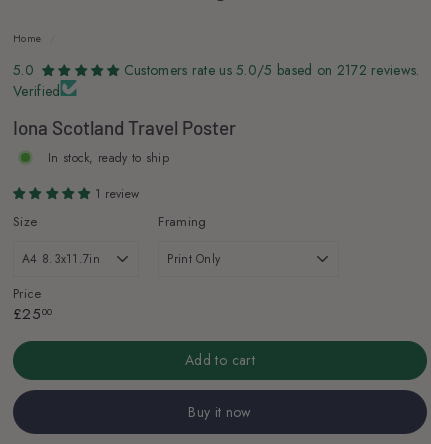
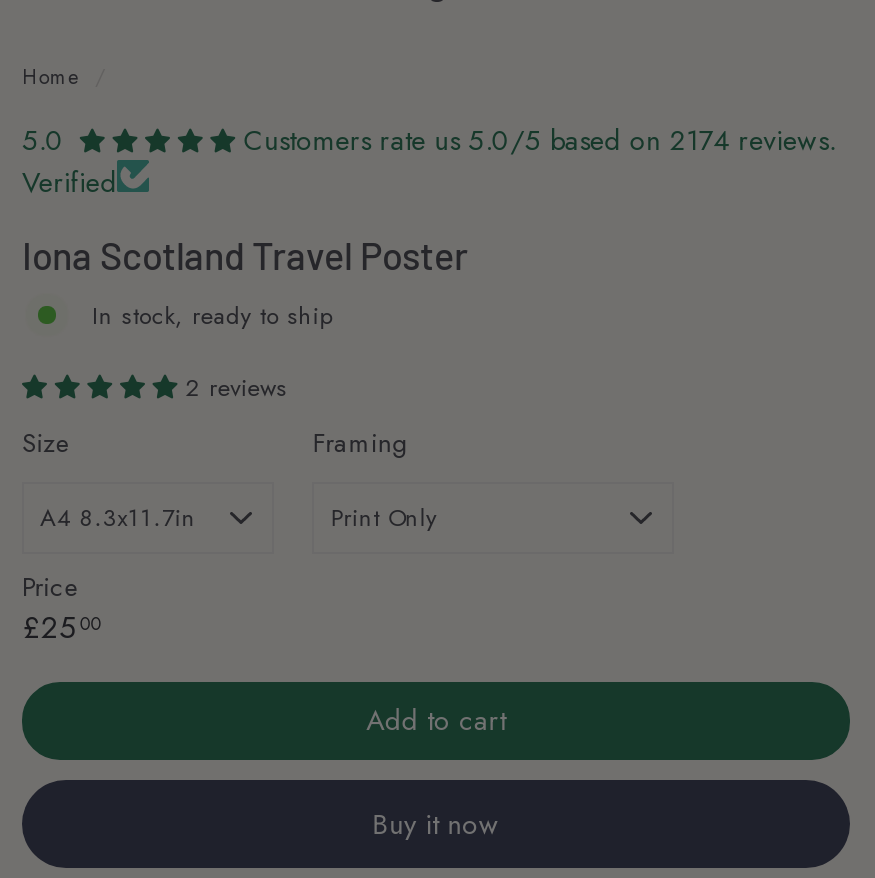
- Customers rate us 5.0/5 based on 2172 reviews.
+ Customers rate us 5.0/5 based on 2174 reviews.

- 1 review
+ 2 reviews
